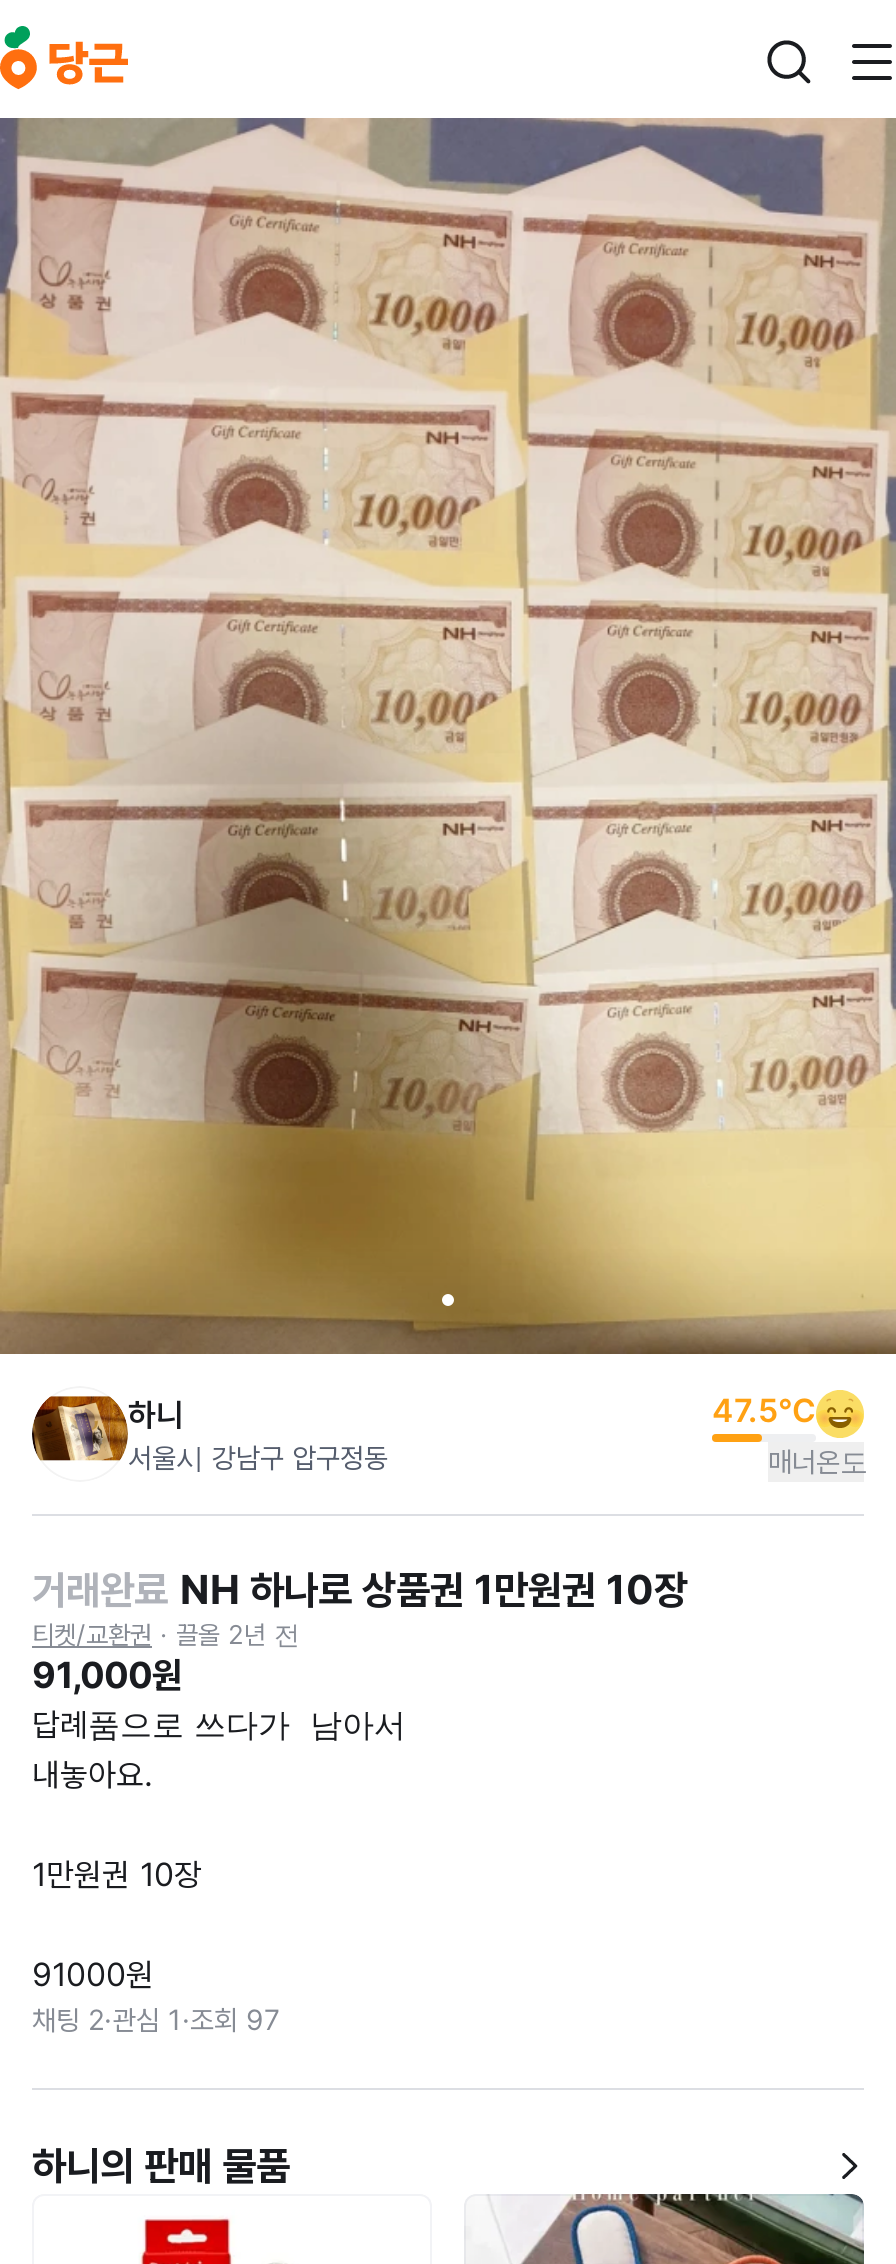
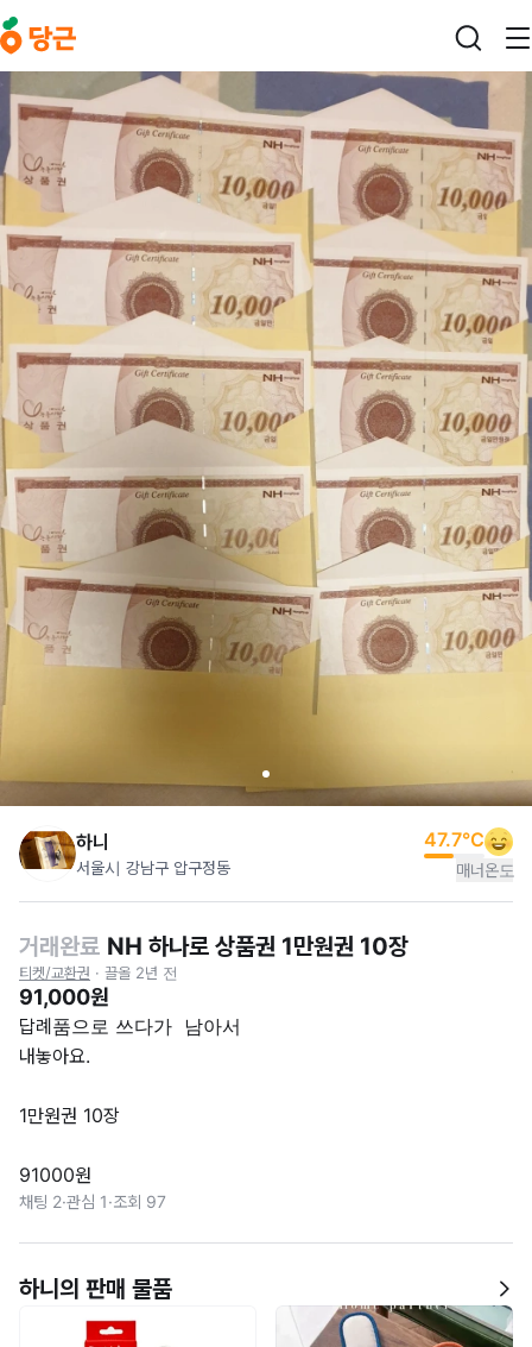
- 47.5°C
+ 47.7°C
